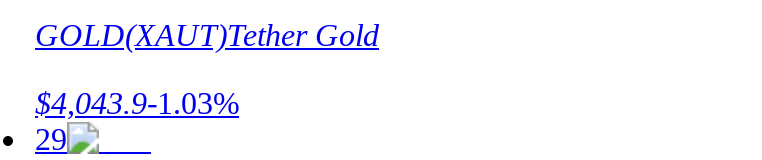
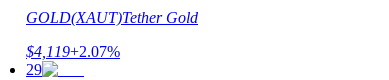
- $4,043.9-1.03%
+ $4,119+2.07%
